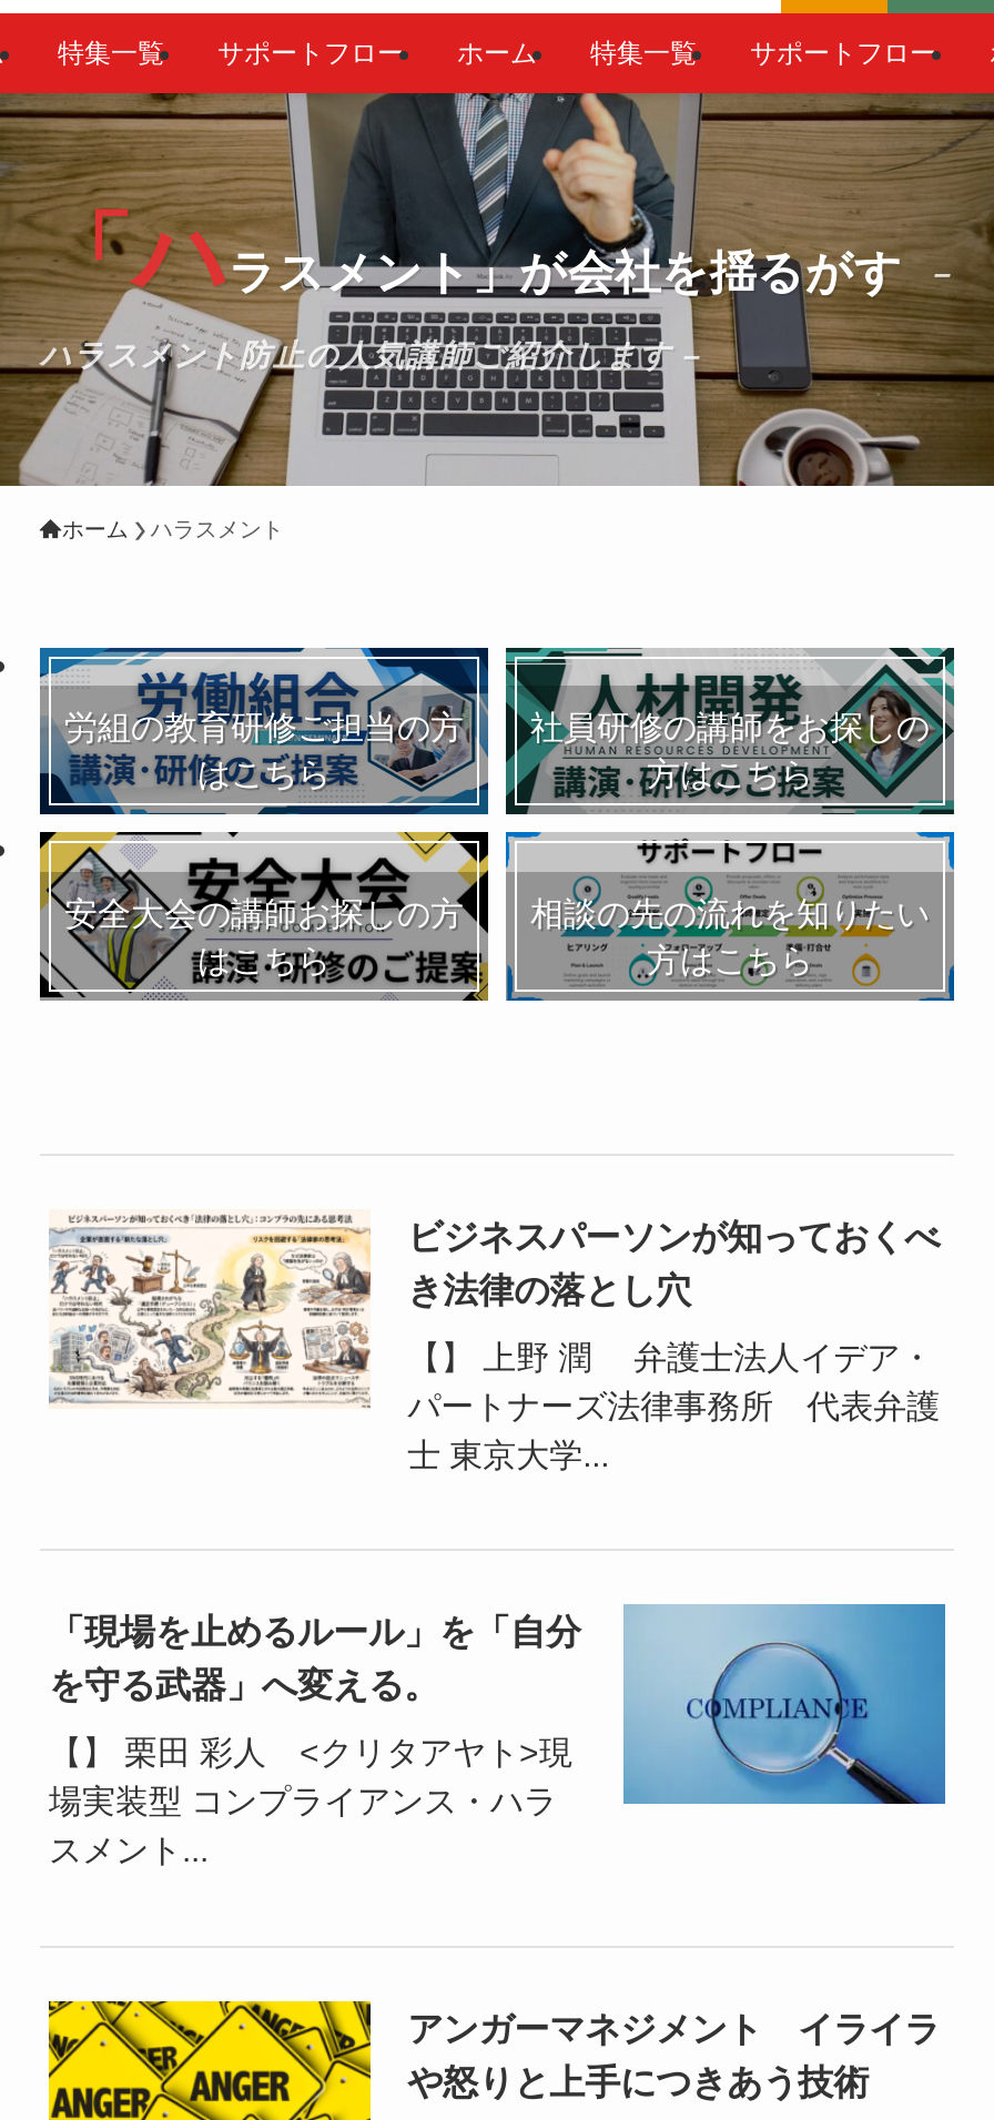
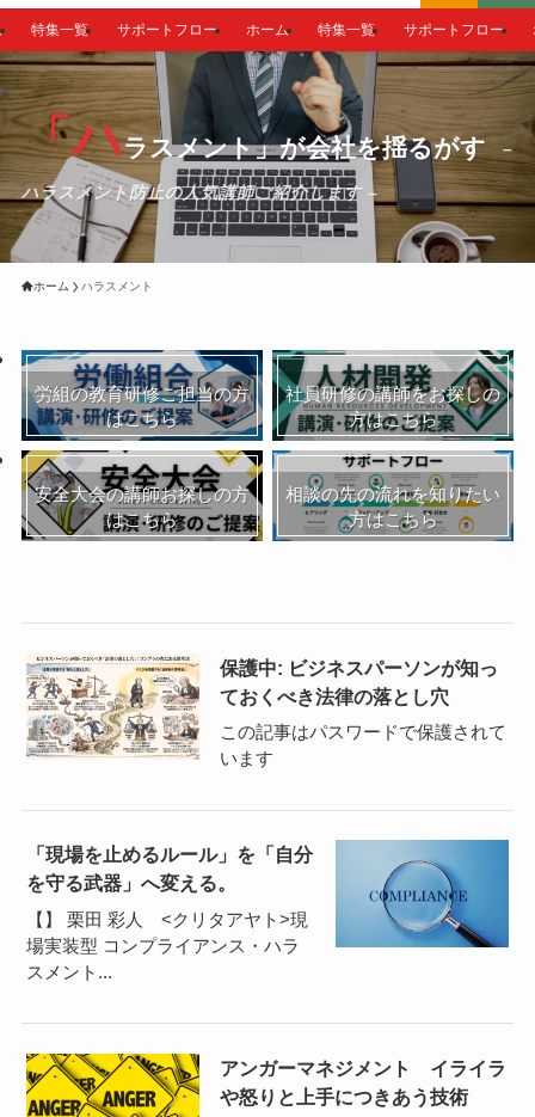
- ビジネスパーソンが知っておくべ
- き法律の落とし穴
+ 保護中: ビジネスパーソンが知っ
+ ておくべき法律の落とし穴

- 【】 上野 潤 弁護士法人イデア・
- パートナーズ法律事務所 代表弁護
- 士 東京大学...
+ この記事はパスワードで保護されて
+ います
